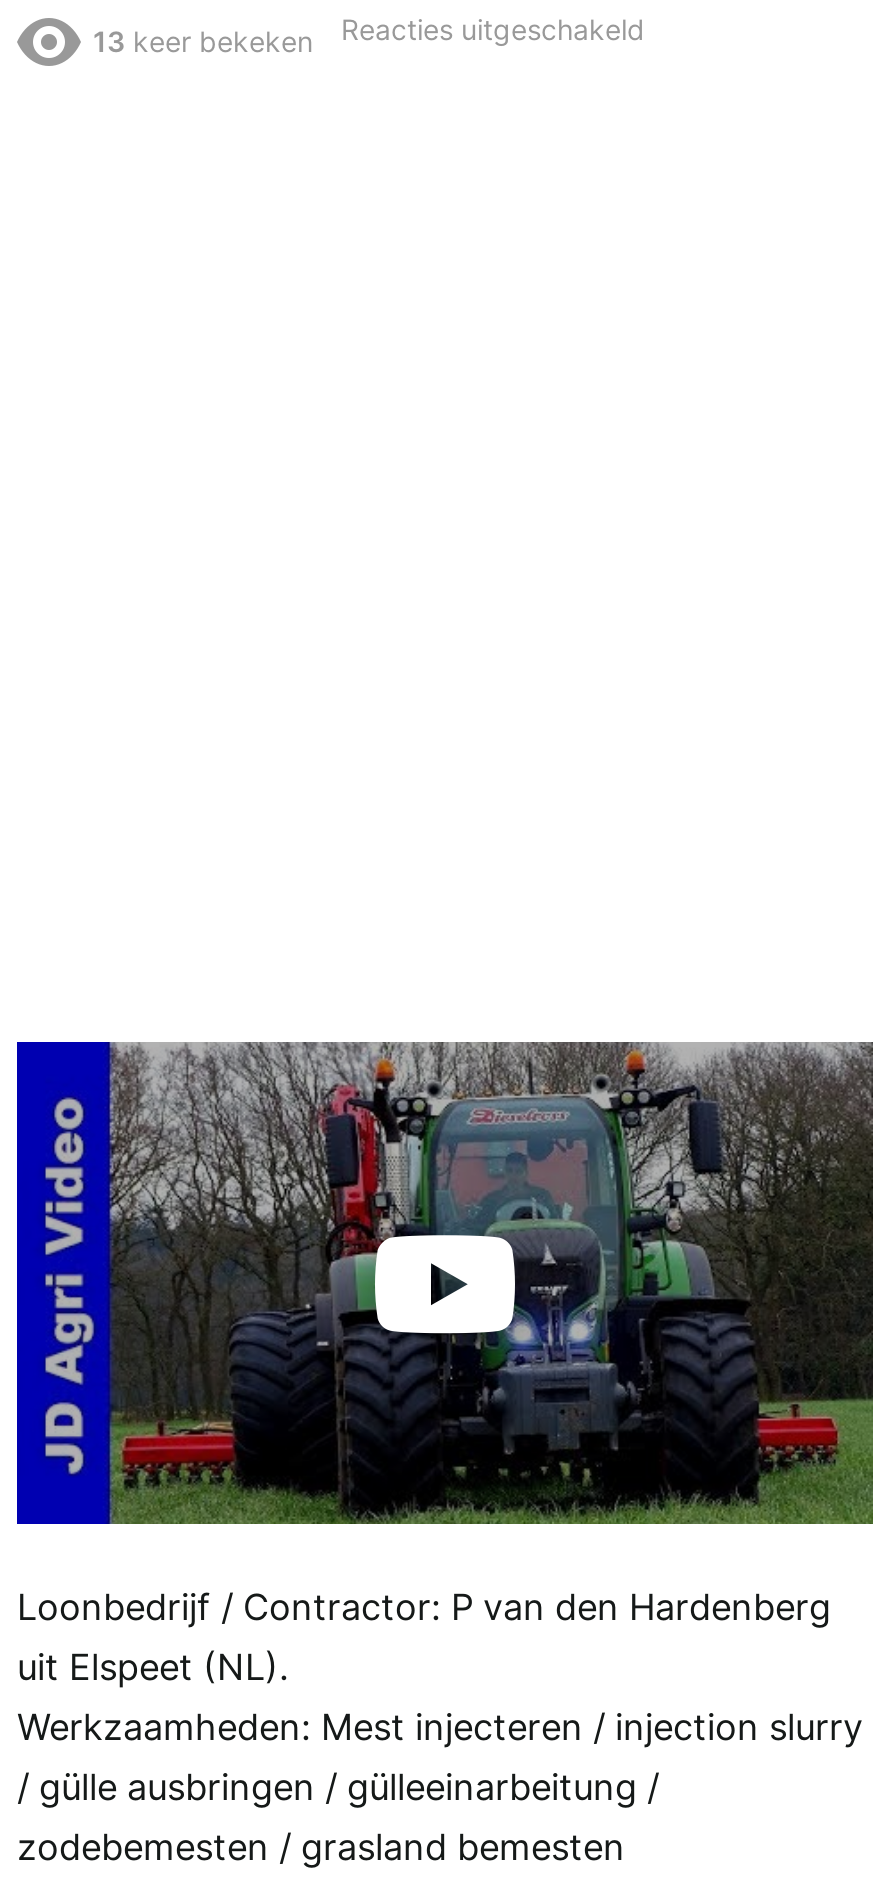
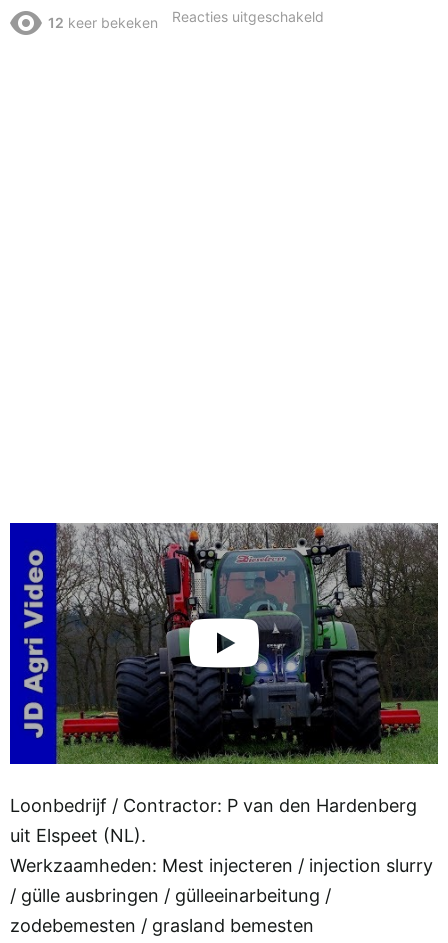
- 13 keer bekeken
+ 12 keer bekeken
